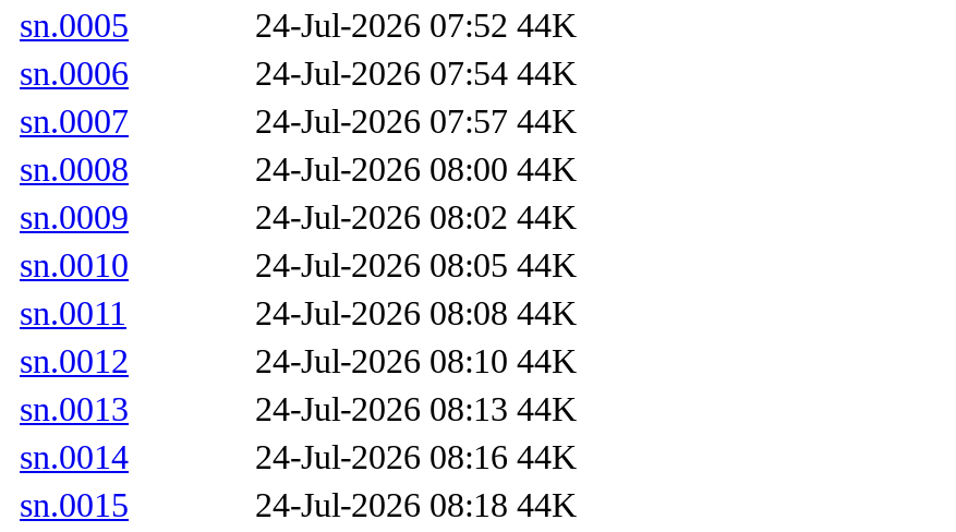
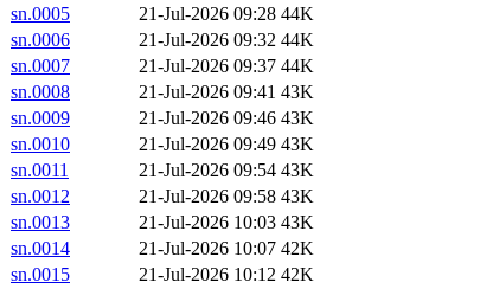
- 24-Jul-2026 07:52 44K
+ 21-Jul-2026 09:28 44K

- 24-Jul-2026 07:54 44K
+ 21-Jul-2026 09:32 44K

- 24-Jul-2026 07:57 44K
+ 21-Jul-2026 09:37 44K

- 24-Jul-2026 08:00 44K
+ 21-Jul-2026 09:41 43K

- 24-Jul-2026 08:02 44K
+ 21-Jul-2026 09:46 43K

- 24-Jul-2026 08:05 44K
+ 21-Jul-2026 09:49 43K

- 24-Jul-2026 08:08 44K
+ 21-Jul-2026 09:54 43K

- 24-Jul-2026 08:10 44K
+ 21-Jul-2026 09:58 43K

- 24-Jul-2026 08:13 44K
+ 21-Jul-2026 10:03 43K

- 24-Jul-2026 08:16 44K
+ 21-Jul-2026 10:07 42K

- 24-Jul-2026 08:18 44K
+ 21-Jul-2026 10:12 42K
